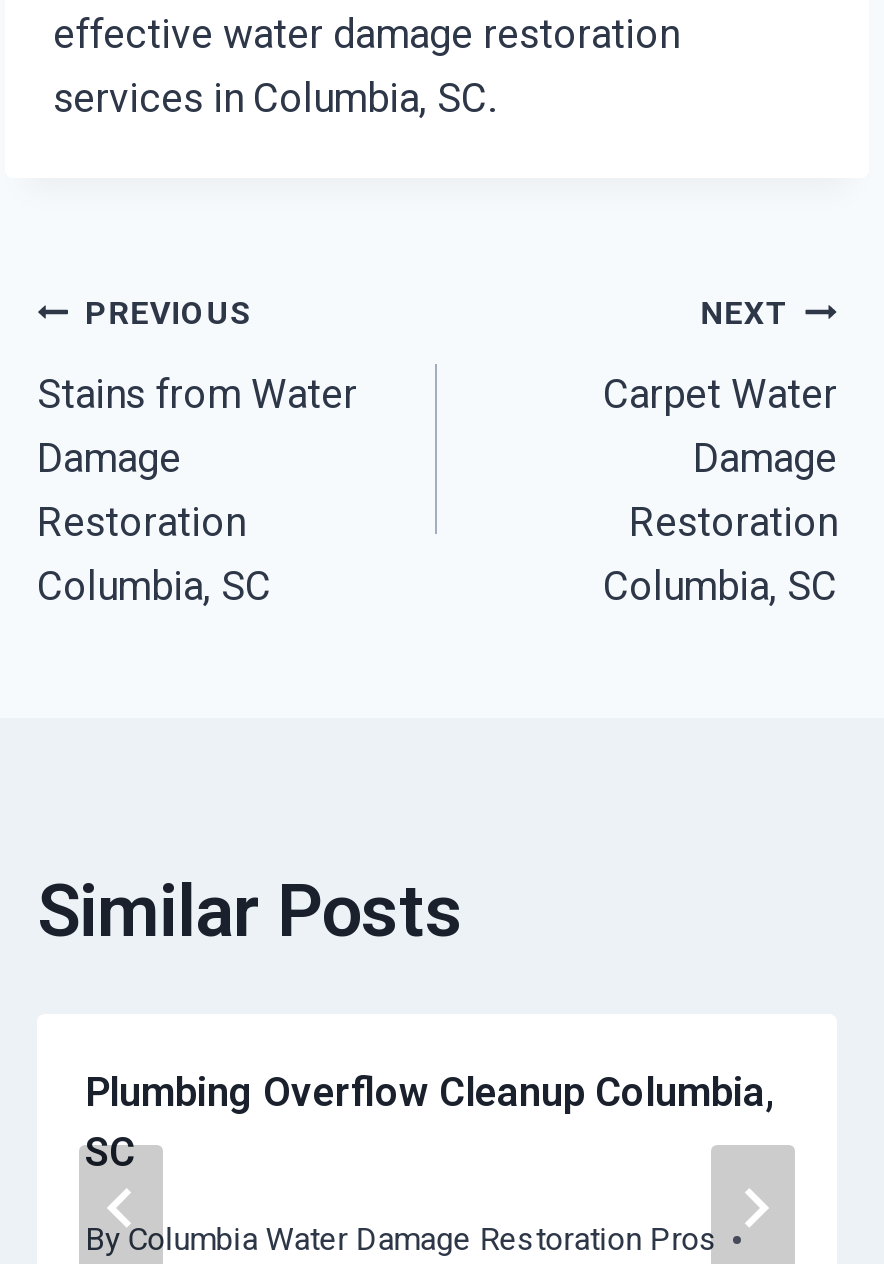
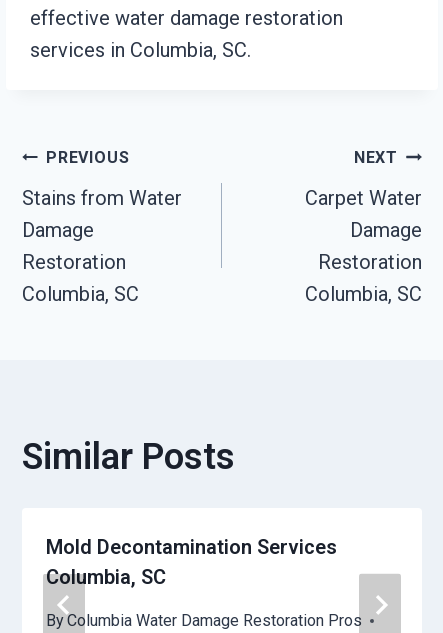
- Plumbing Overflow Cleanup Columbia,
- SC
+ Mold Decontamination Services
+ Columbia, SC
